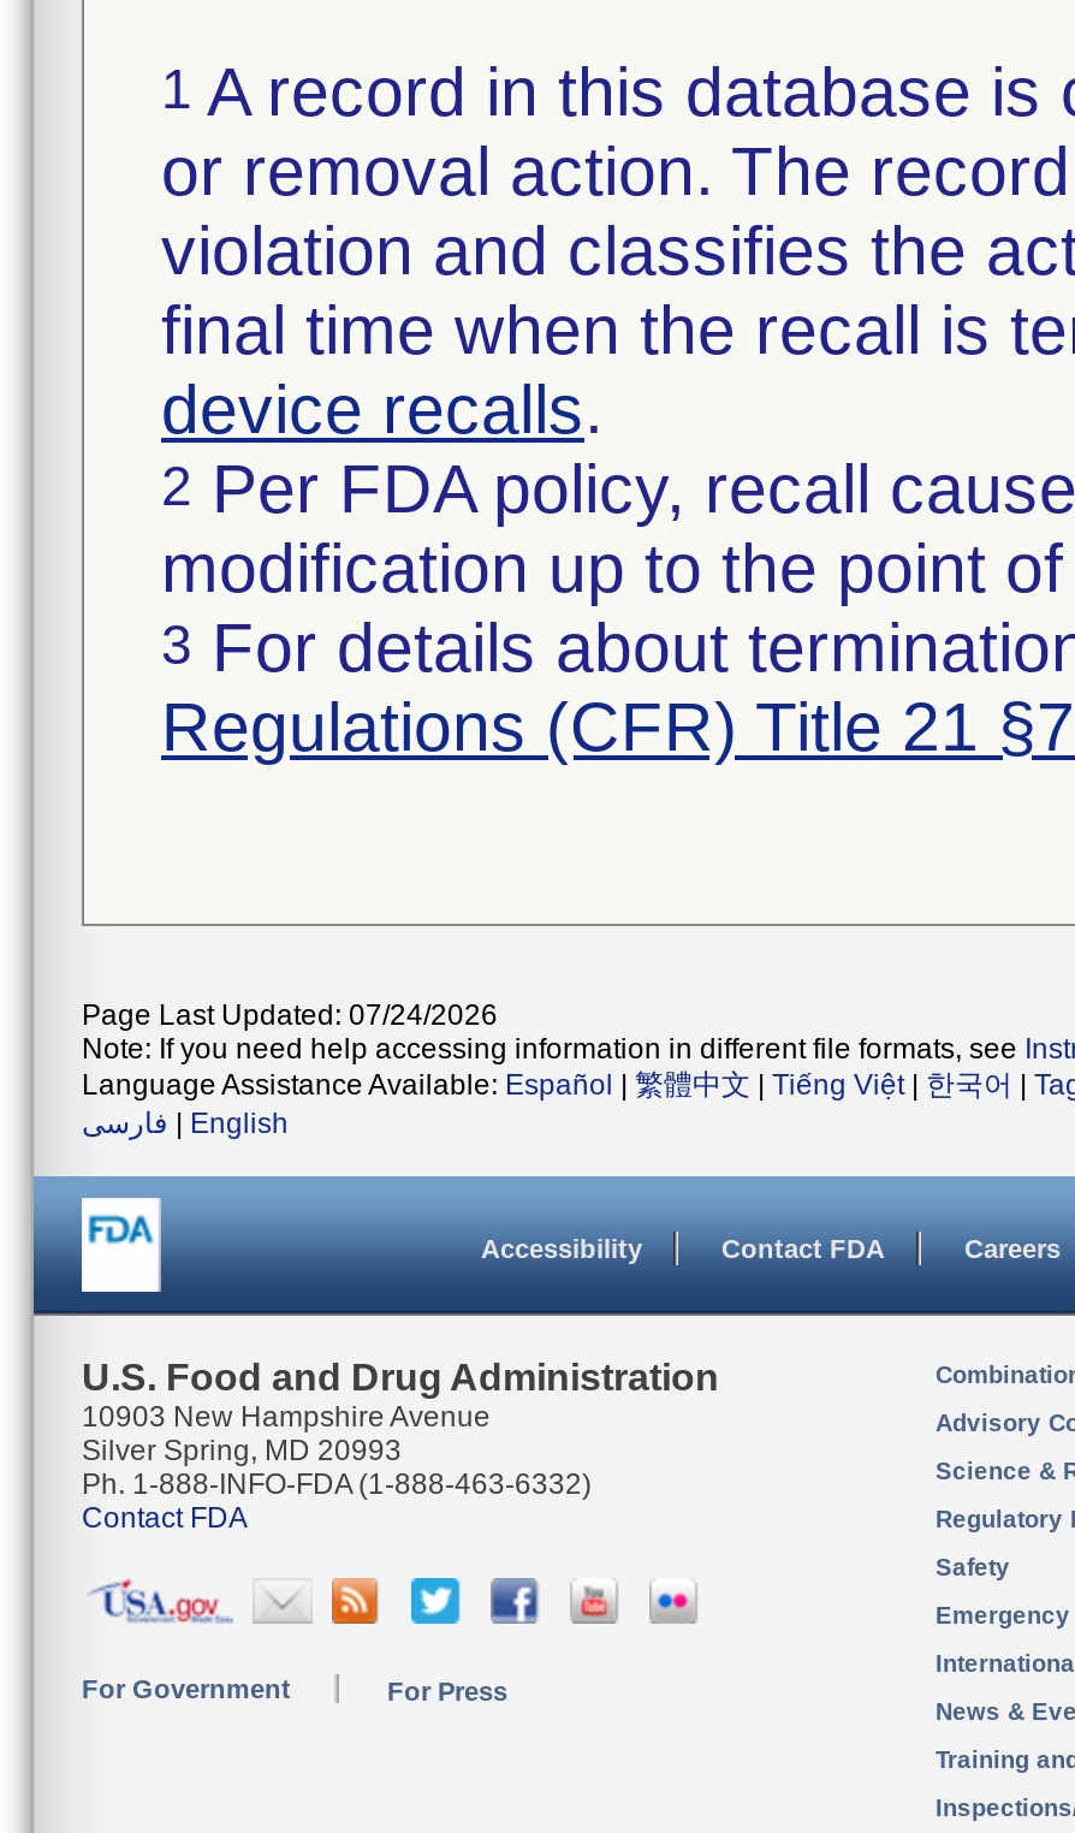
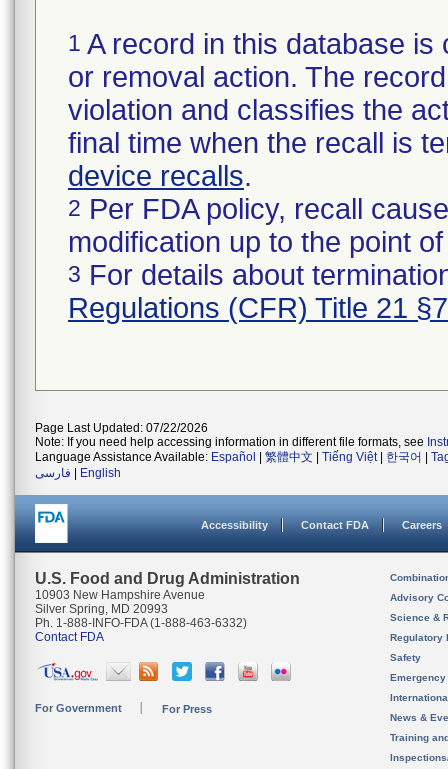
- Page Last Updated: 07/24/2026
+ Page Last Updated: 07/22/2026
